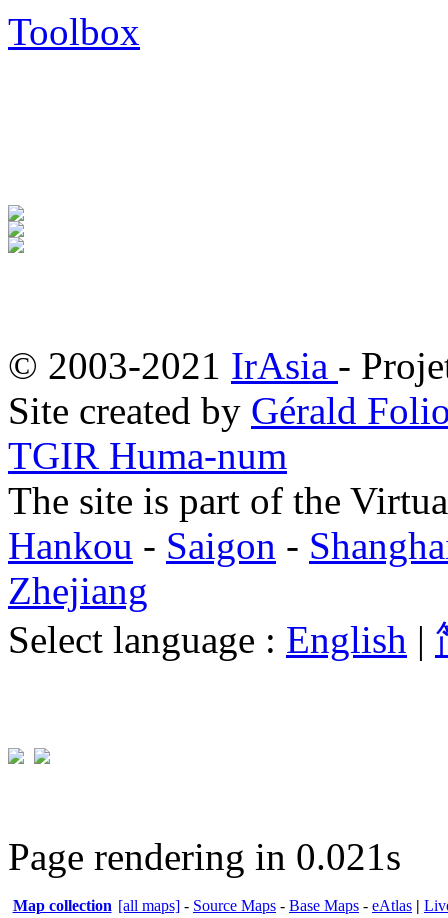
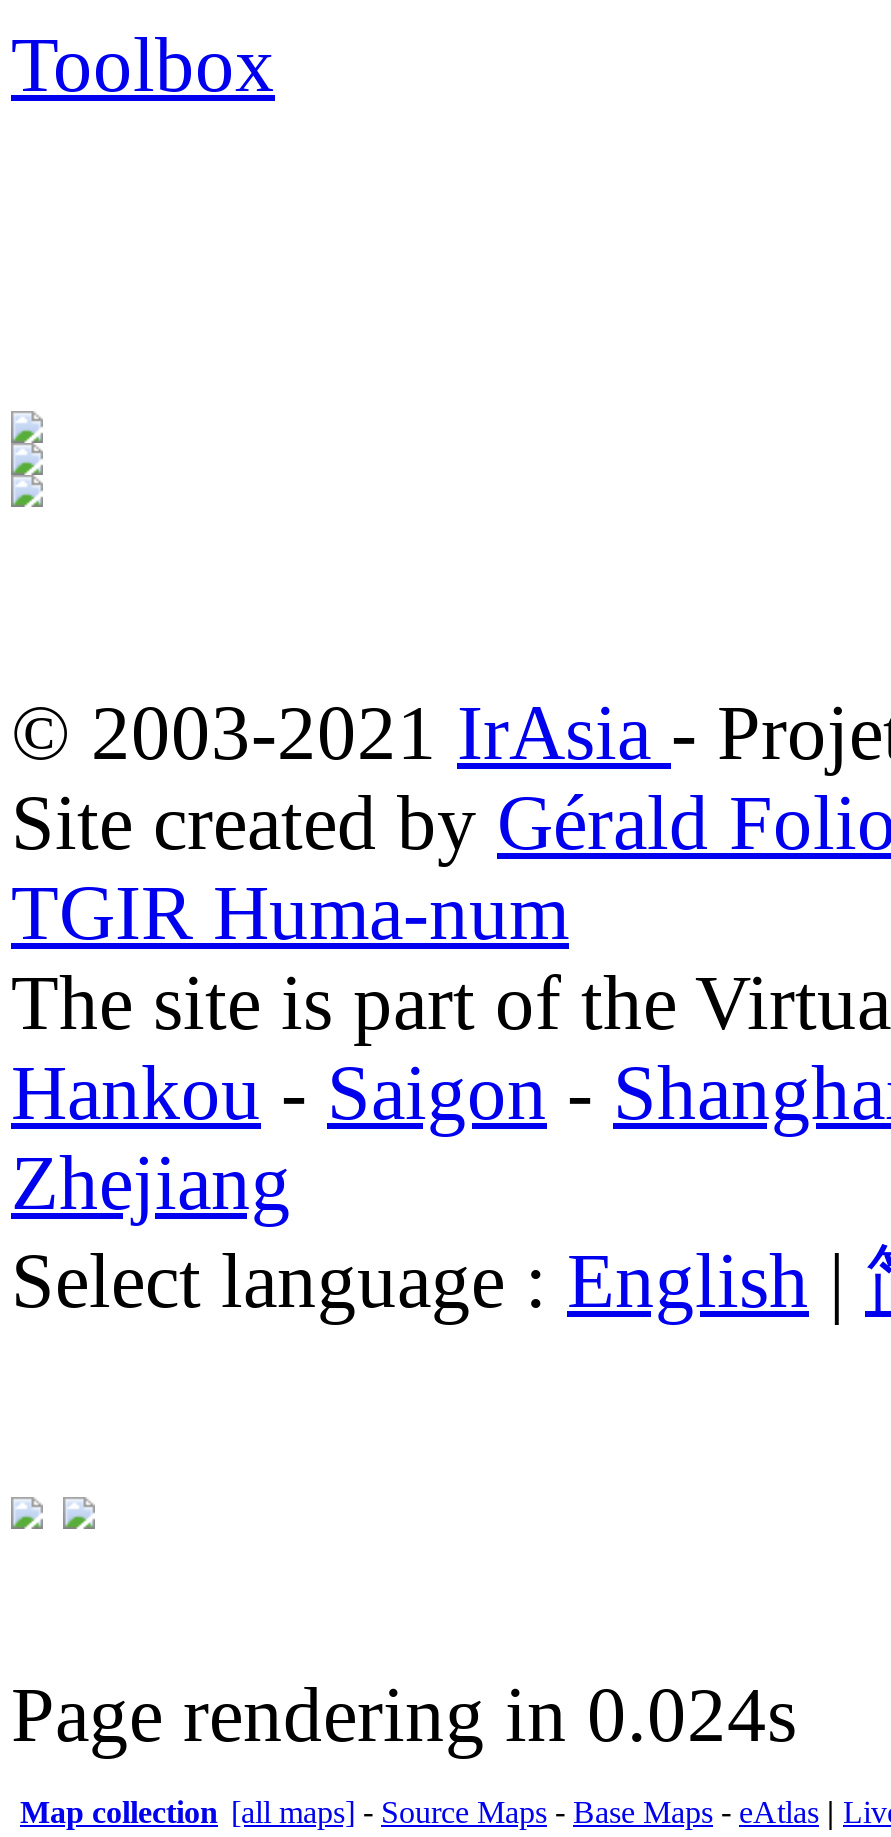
- Page rendering in 0.021s
+ Page rendering in 0.024s
